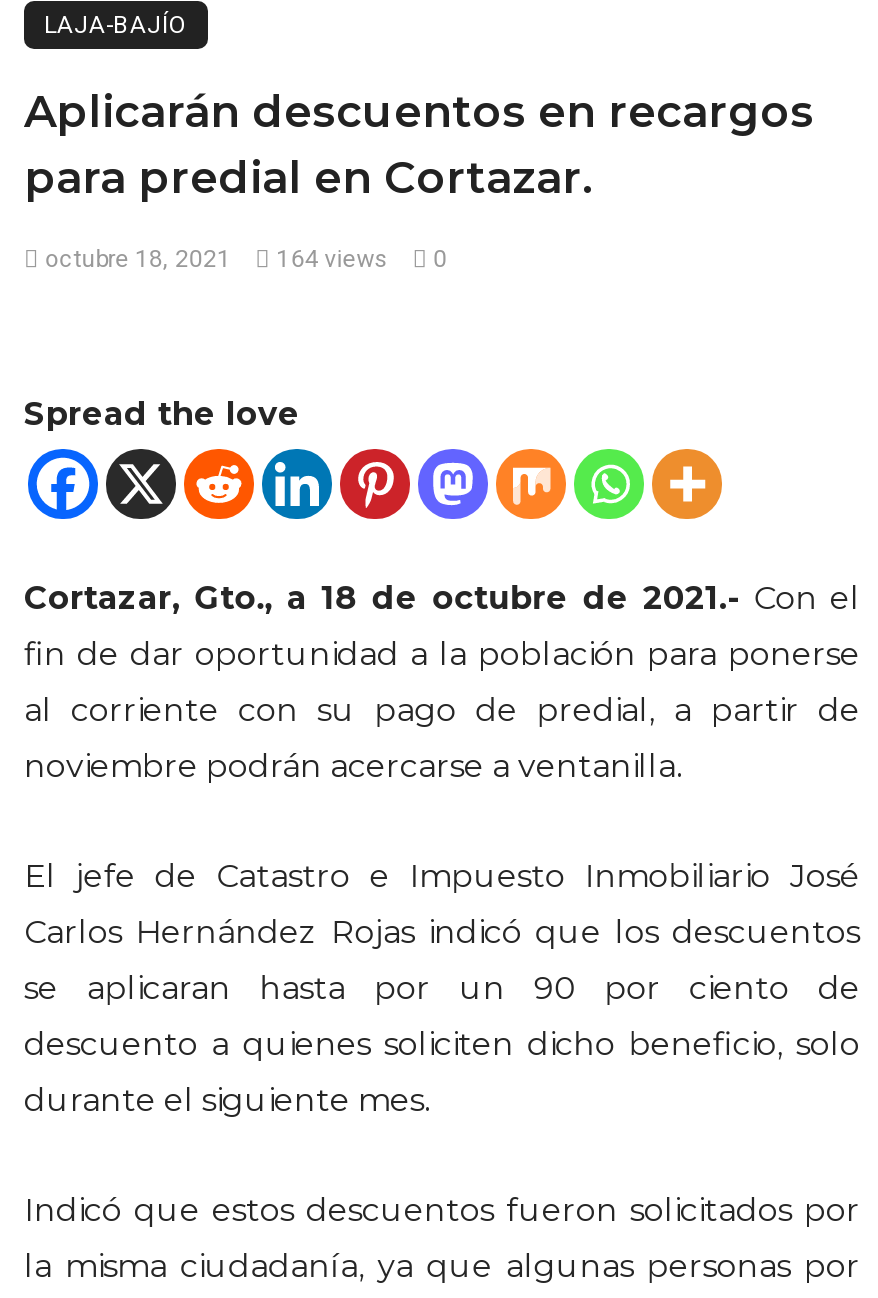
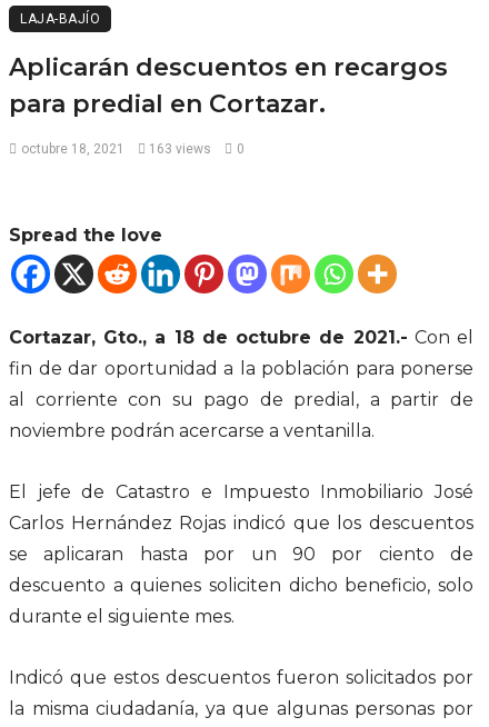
- octubre 18, 2021 164 views 0
+ octubre 18, 2021 163 views 0
